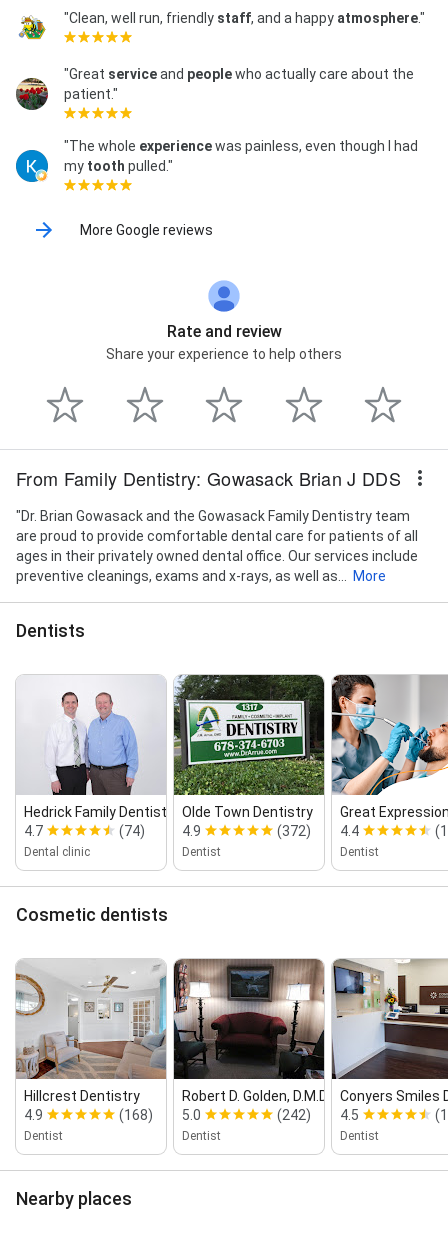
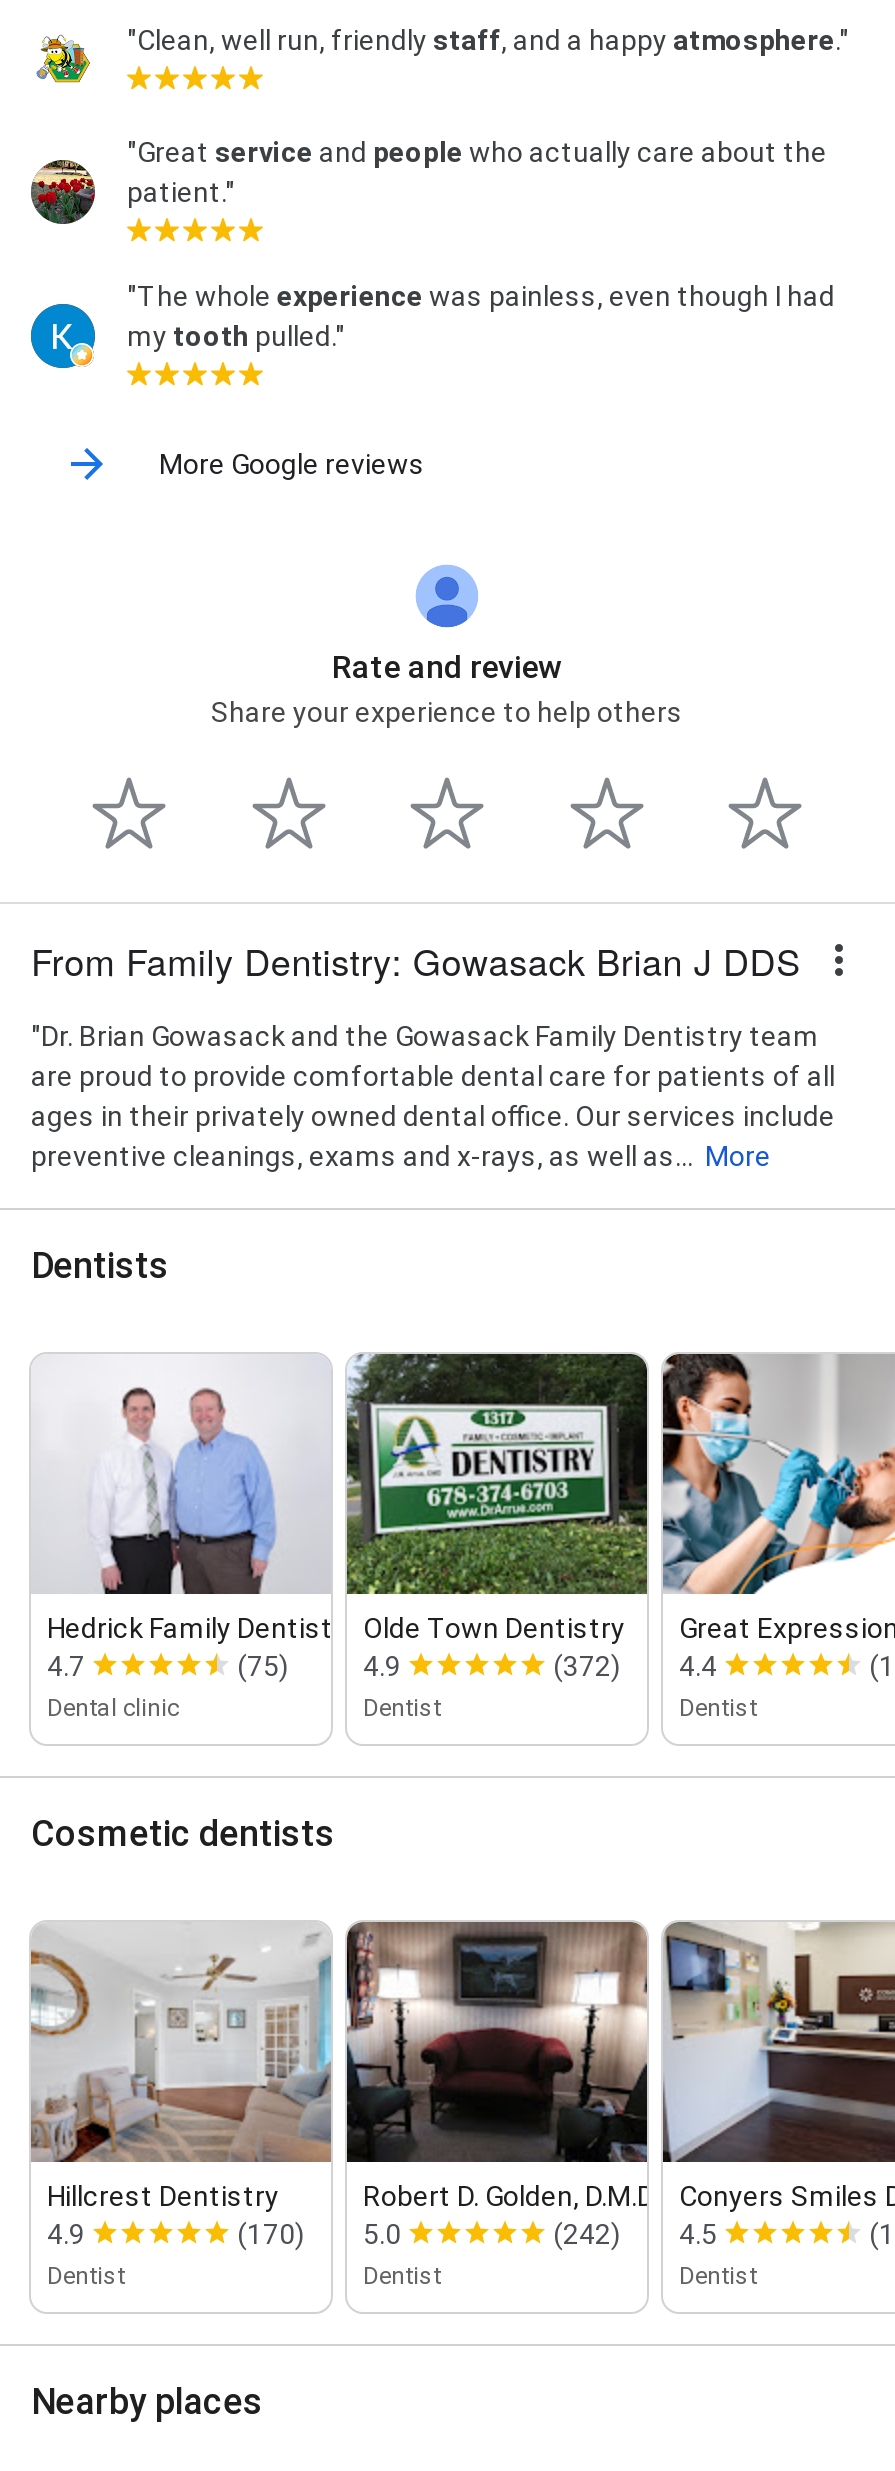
- (74)
+ (75)

- (168) 5.0
+ (170) 5.0
